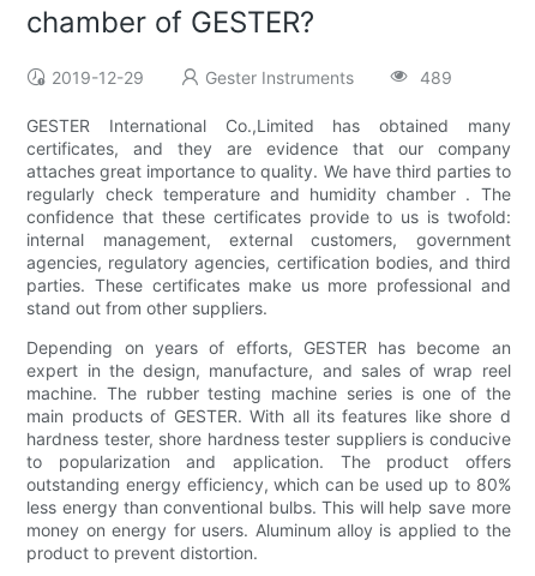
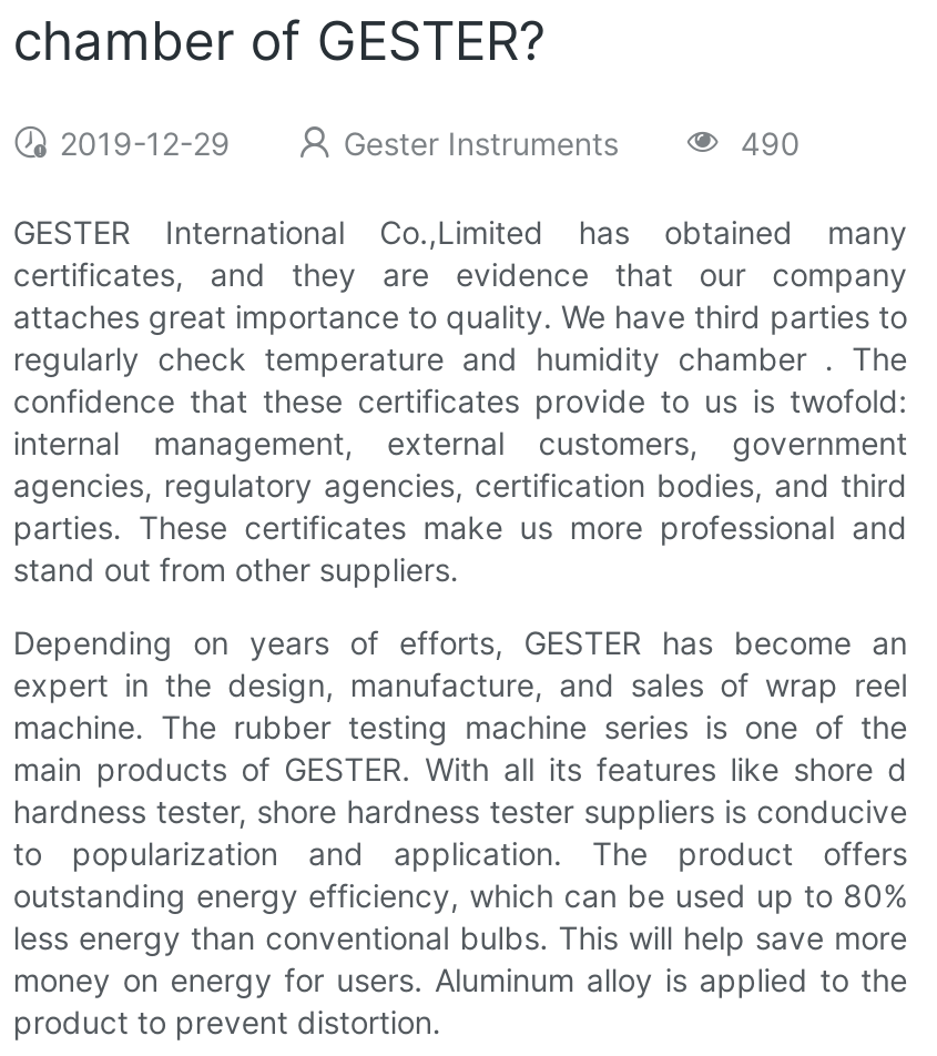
- 489
+ 490
